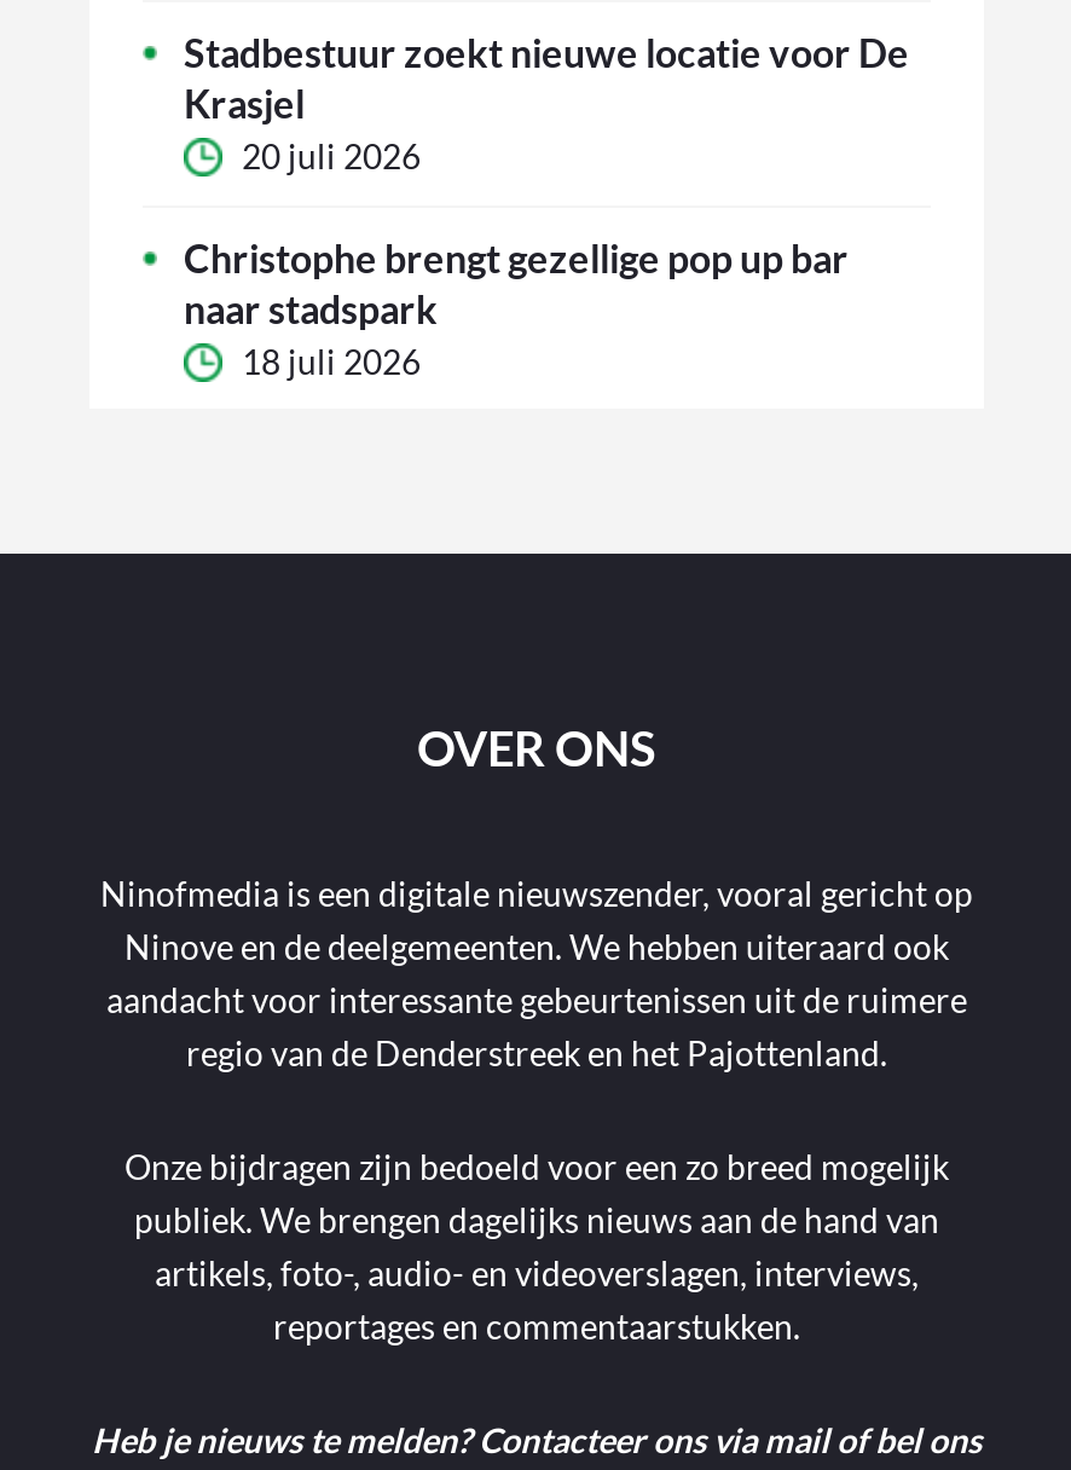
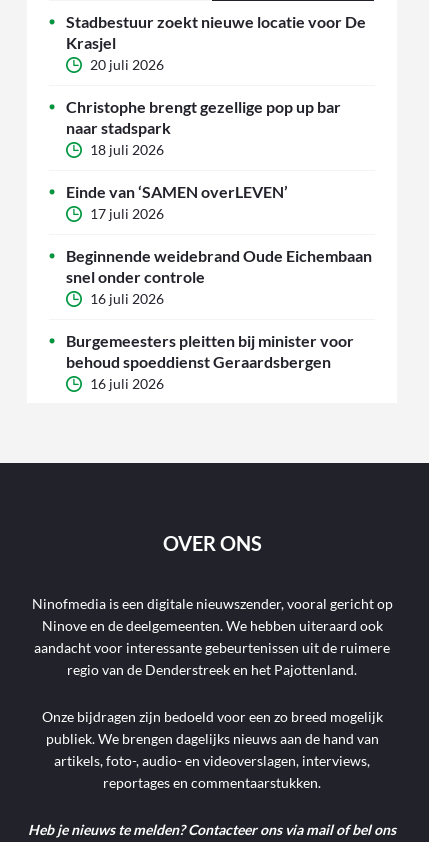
+ Einde van ‘SAMEN overLEVEN’
+ 17 juli 2026
+ Beginnende weidebrand Oude Eichembaan
+ snel onder controle
+ 16 juli 2026
+ Burgemeesters pleitten bij minister voor
+ behoud spoeddienst Geraardsbergen
+ 16 juli 2026
